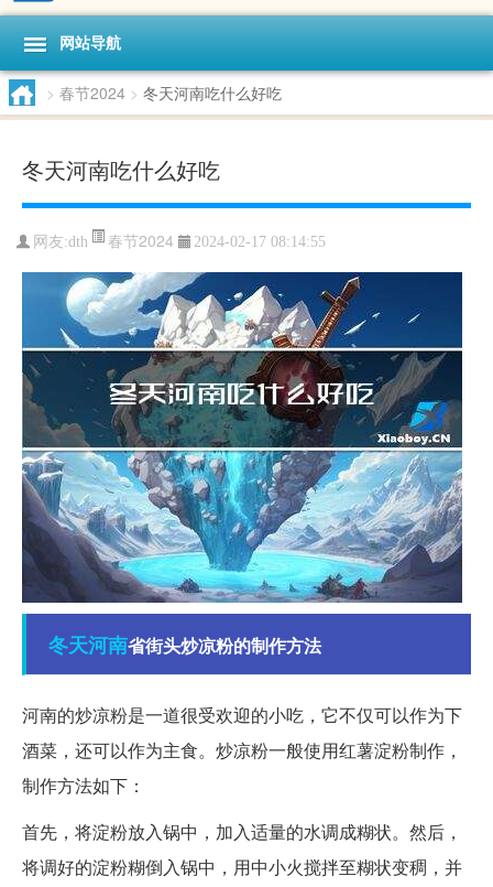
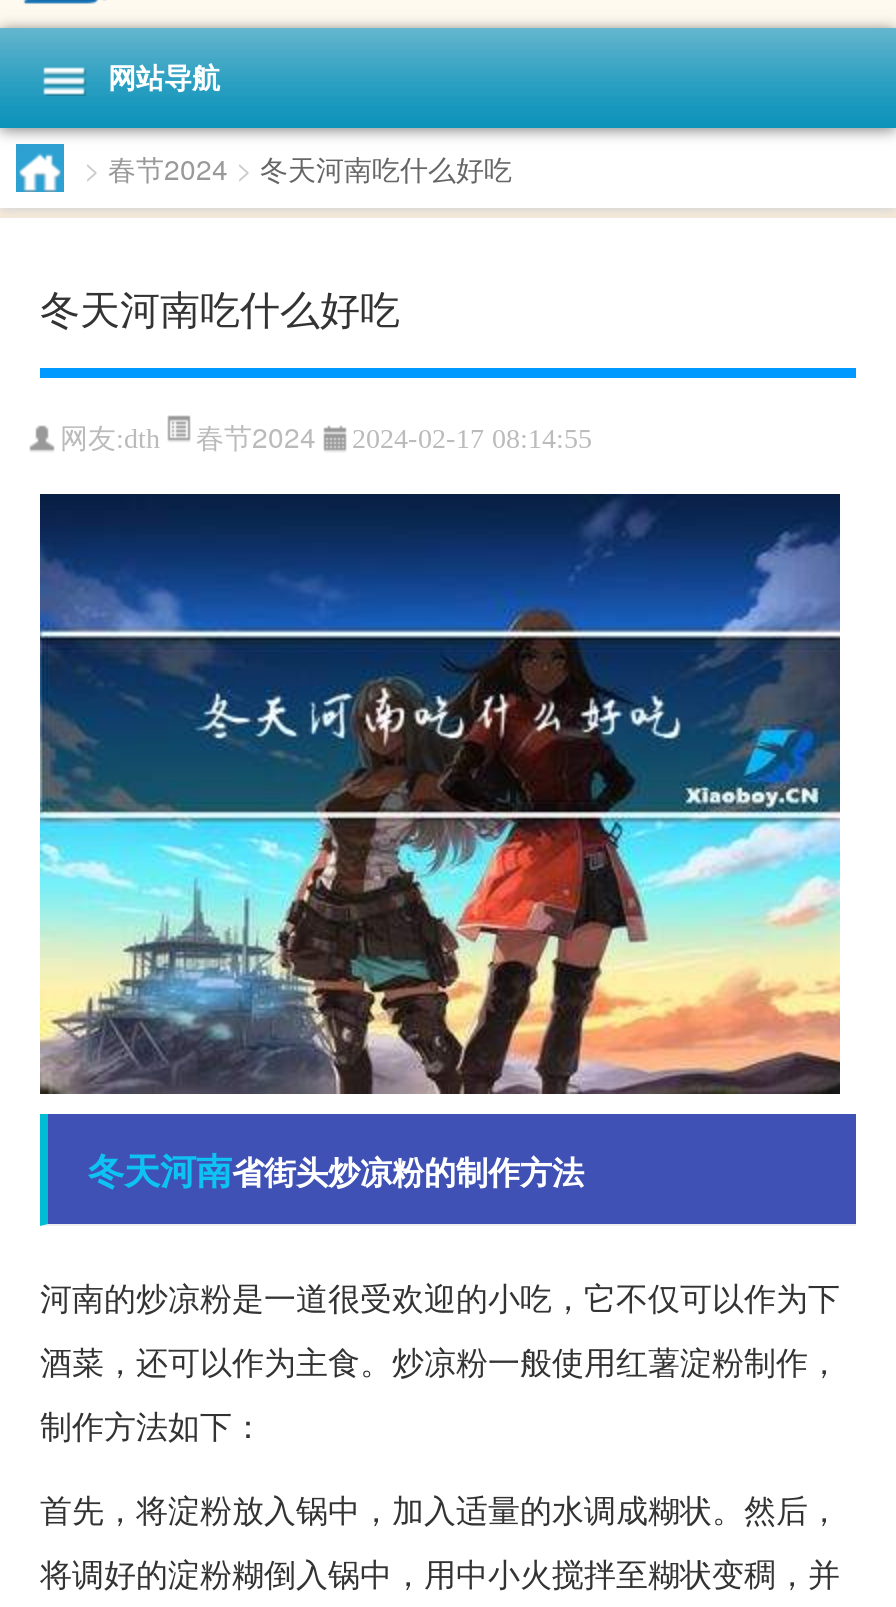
- [image]
+ [image]
